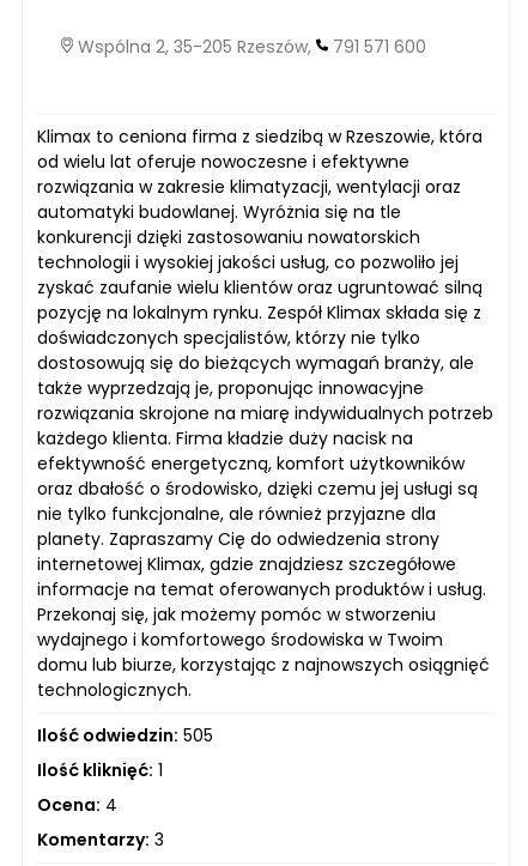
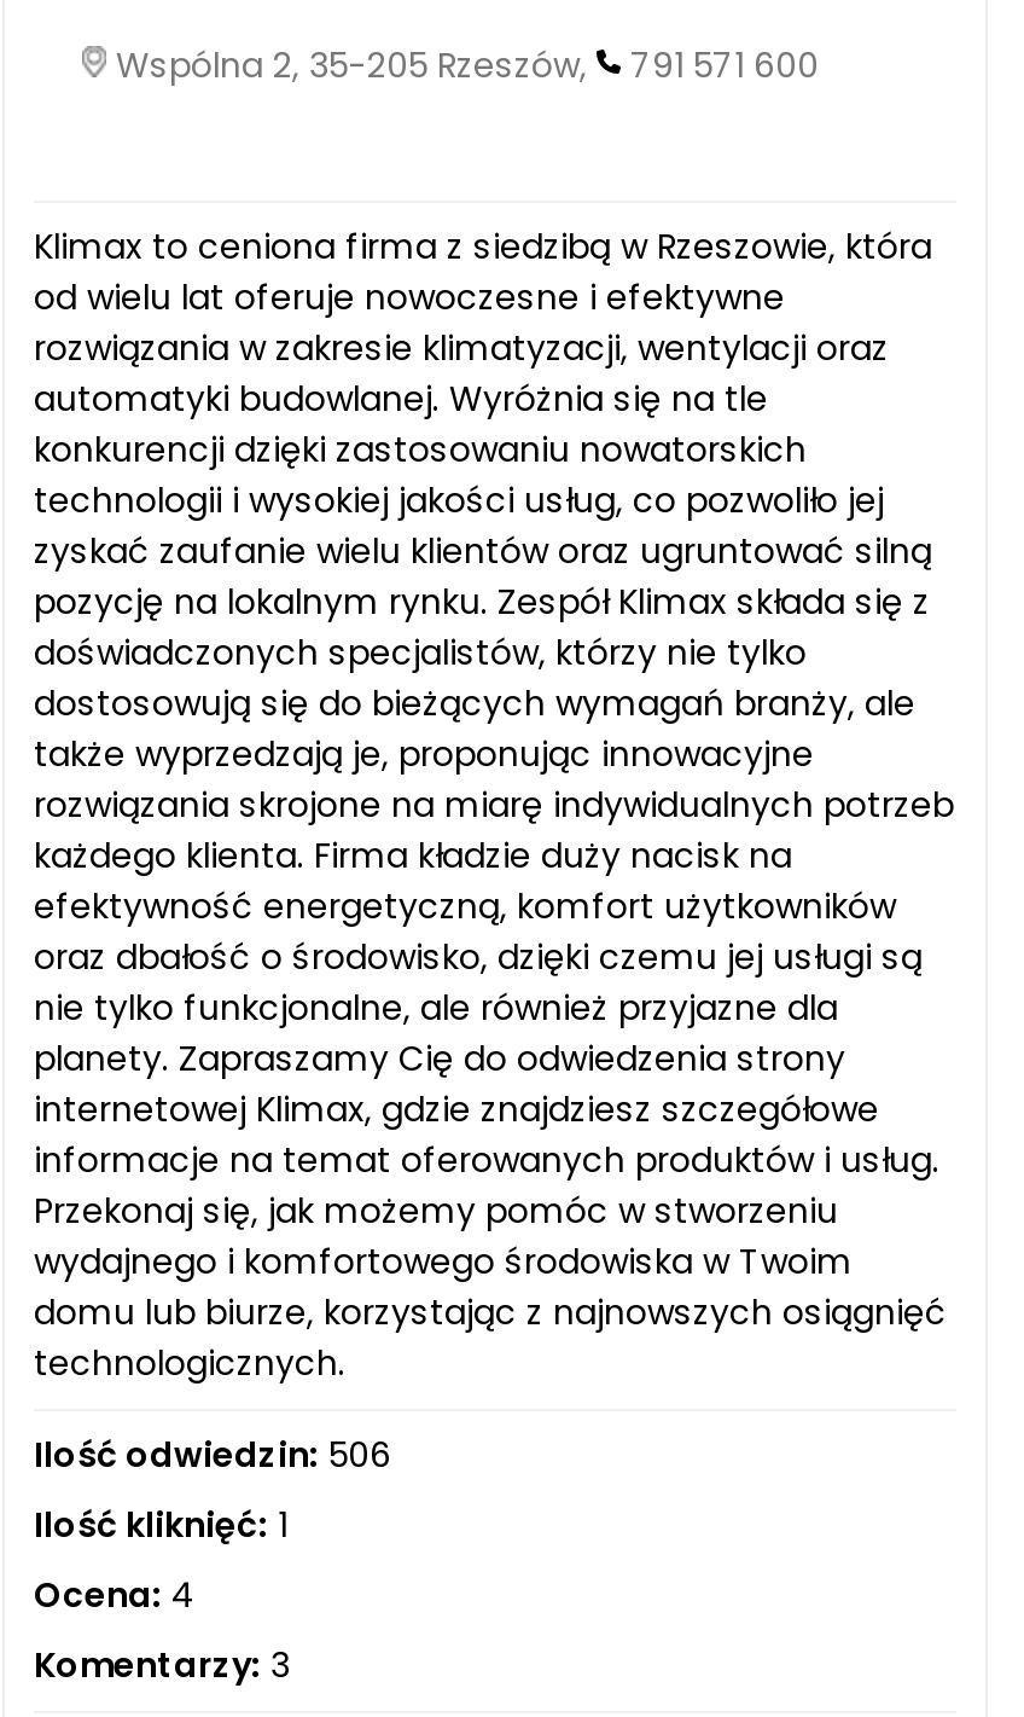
- Ilość odwiedzin: 505
+ Ilość odwiedzin: 506
